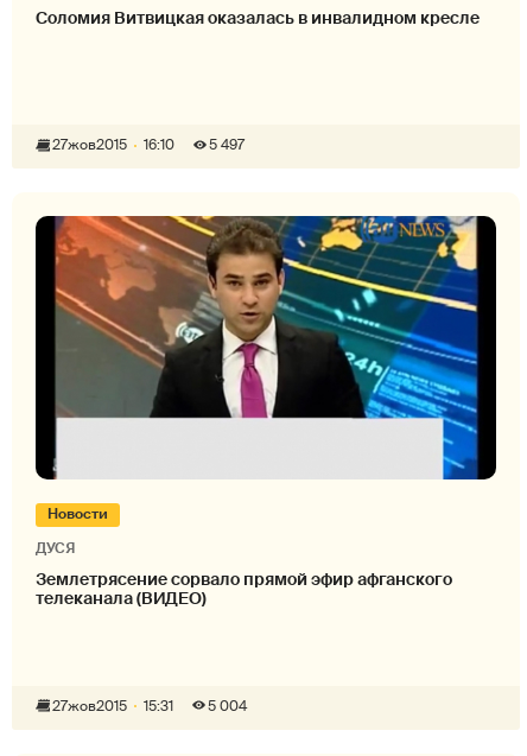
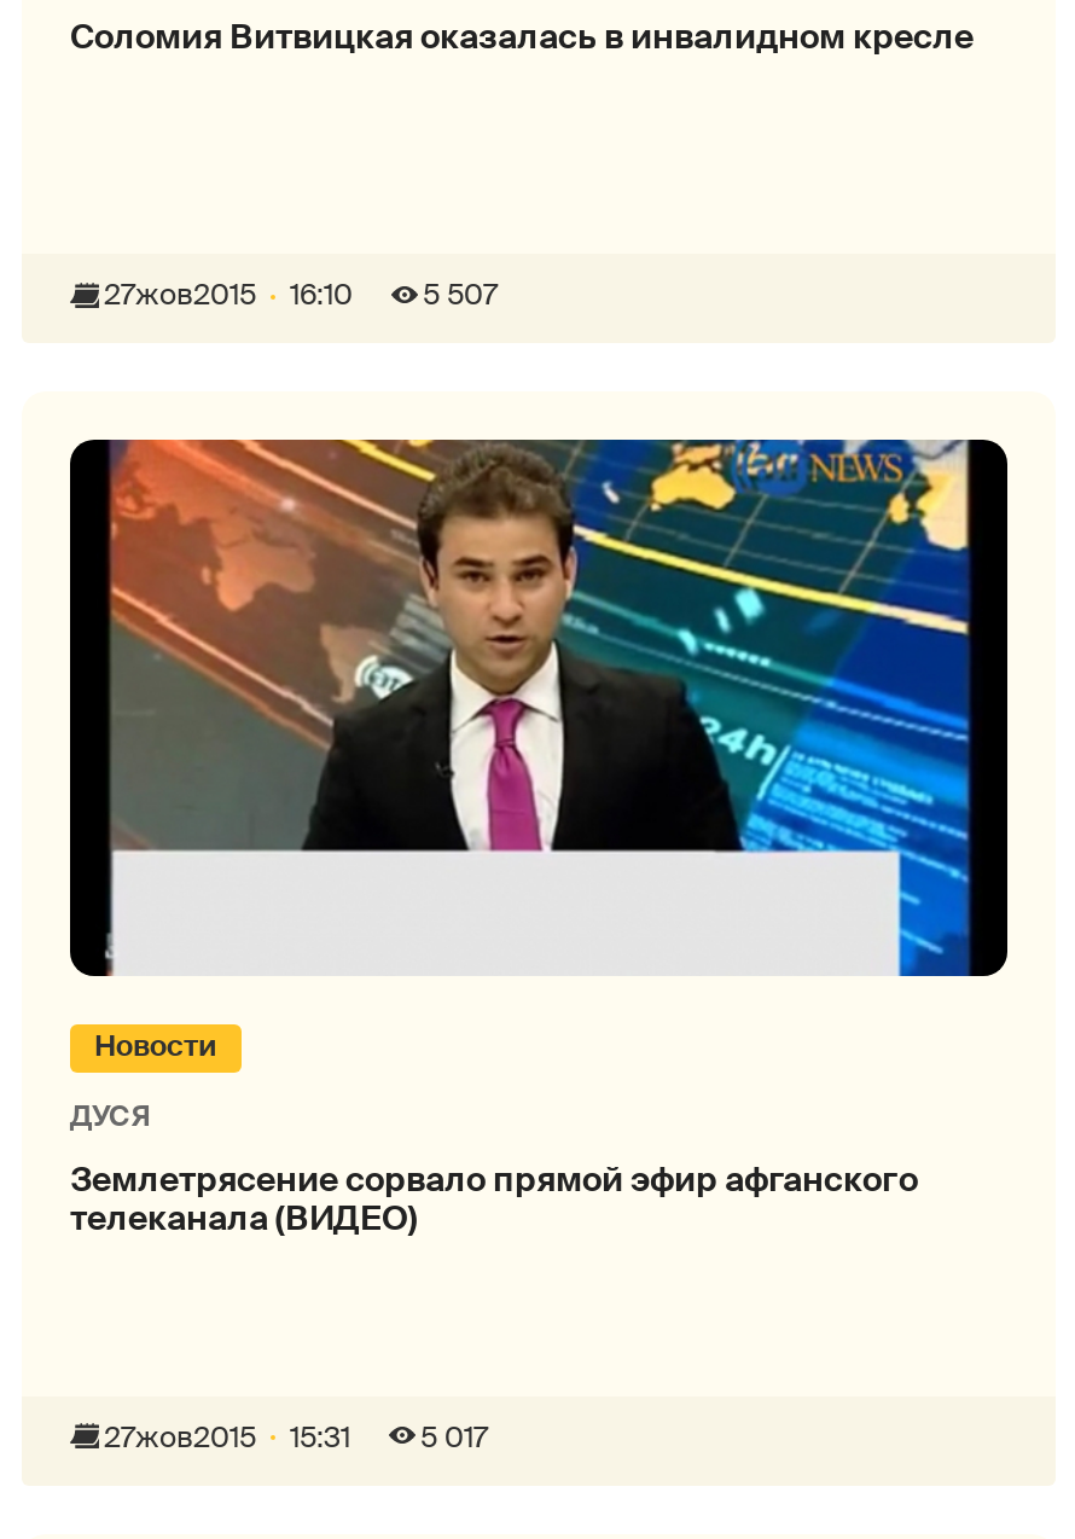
- 27жов2015 16:10 5 497
+ 27жов2015 16:10 5 507

- 5 004
+ 5 017
